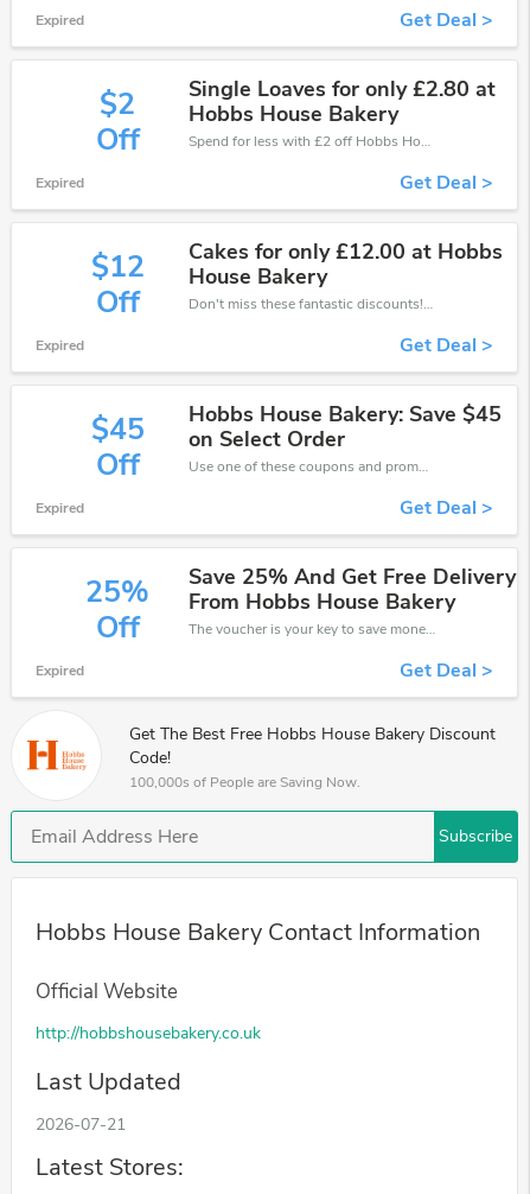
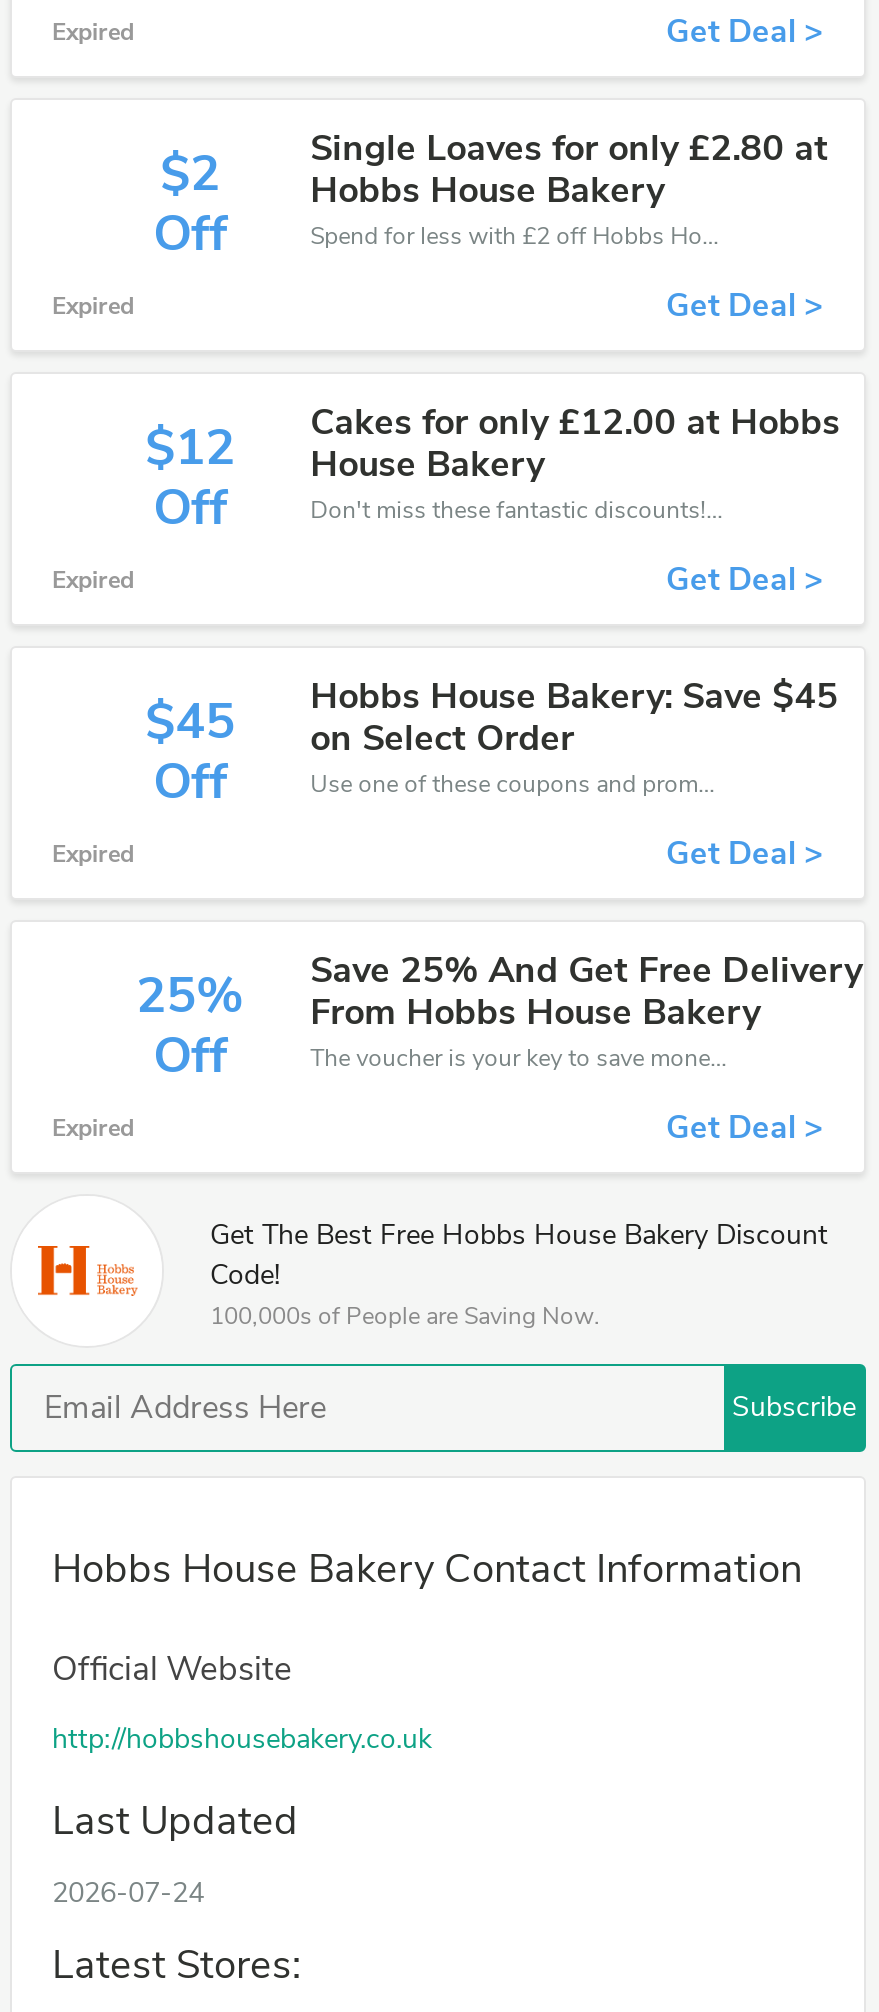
- 2026-07-21
+ 2026-07-24
